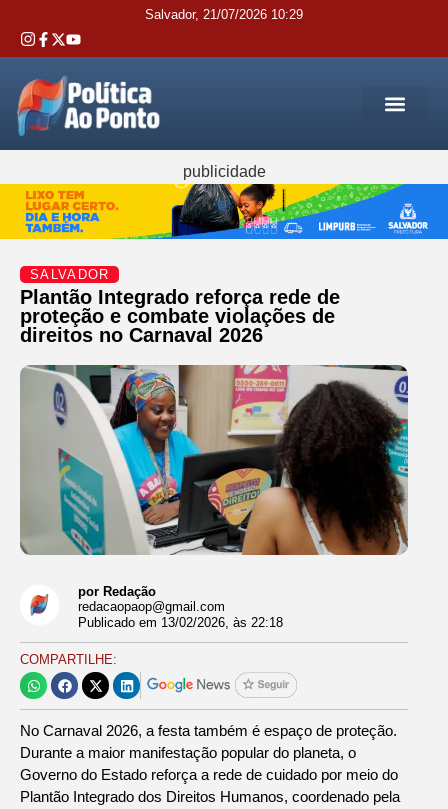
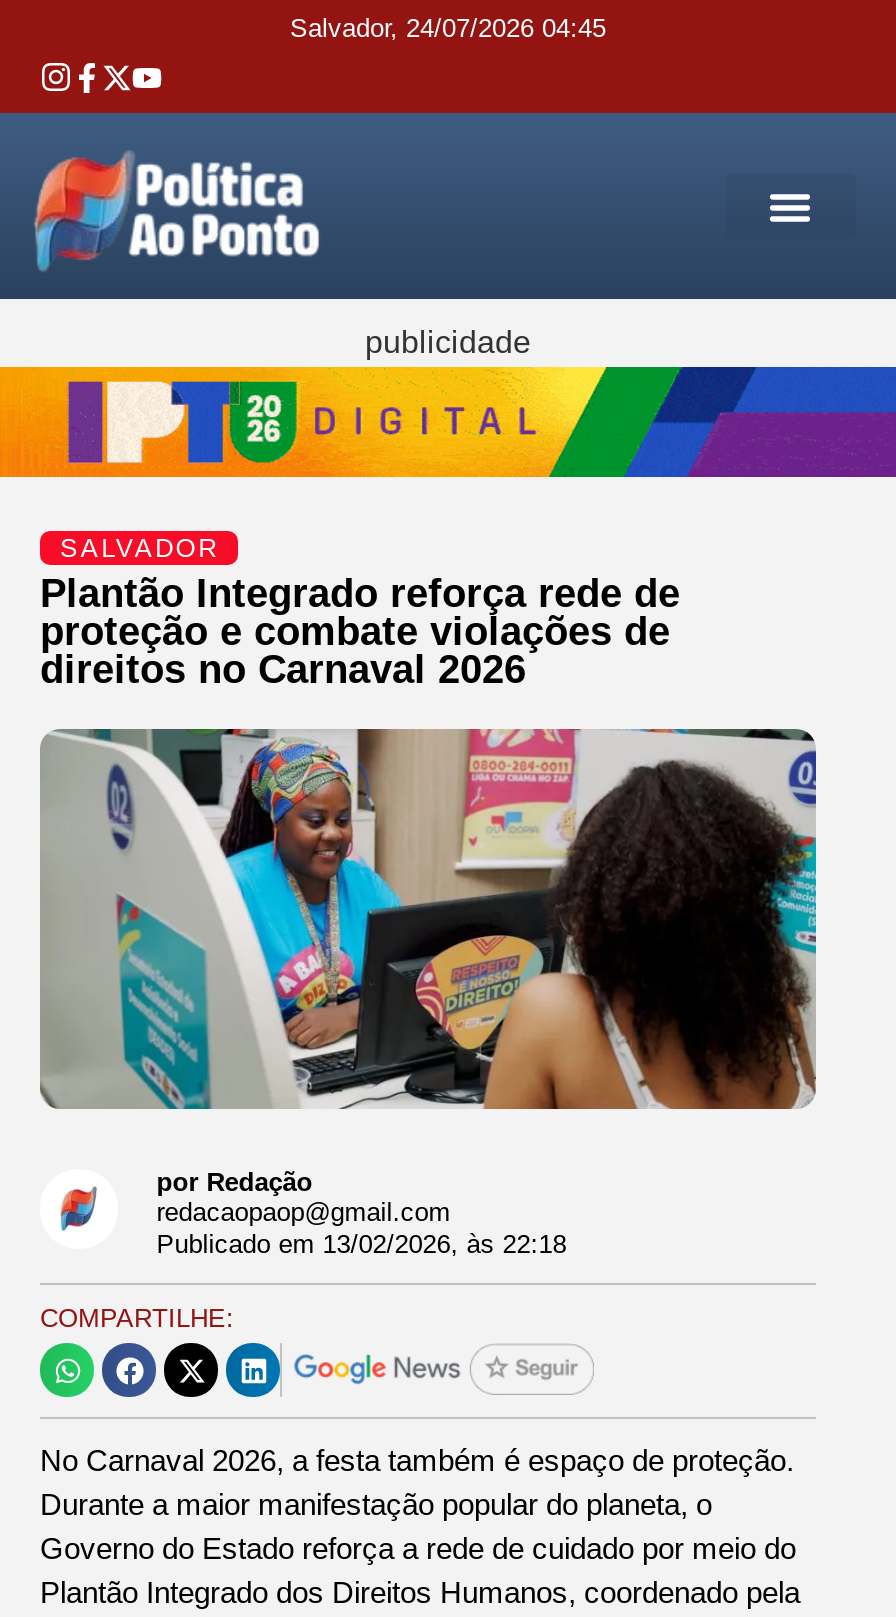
- Salvador, 21/07/2026 10:29
+ Salvador, 24/07/2026 04:45

- [image]
+ [image]
